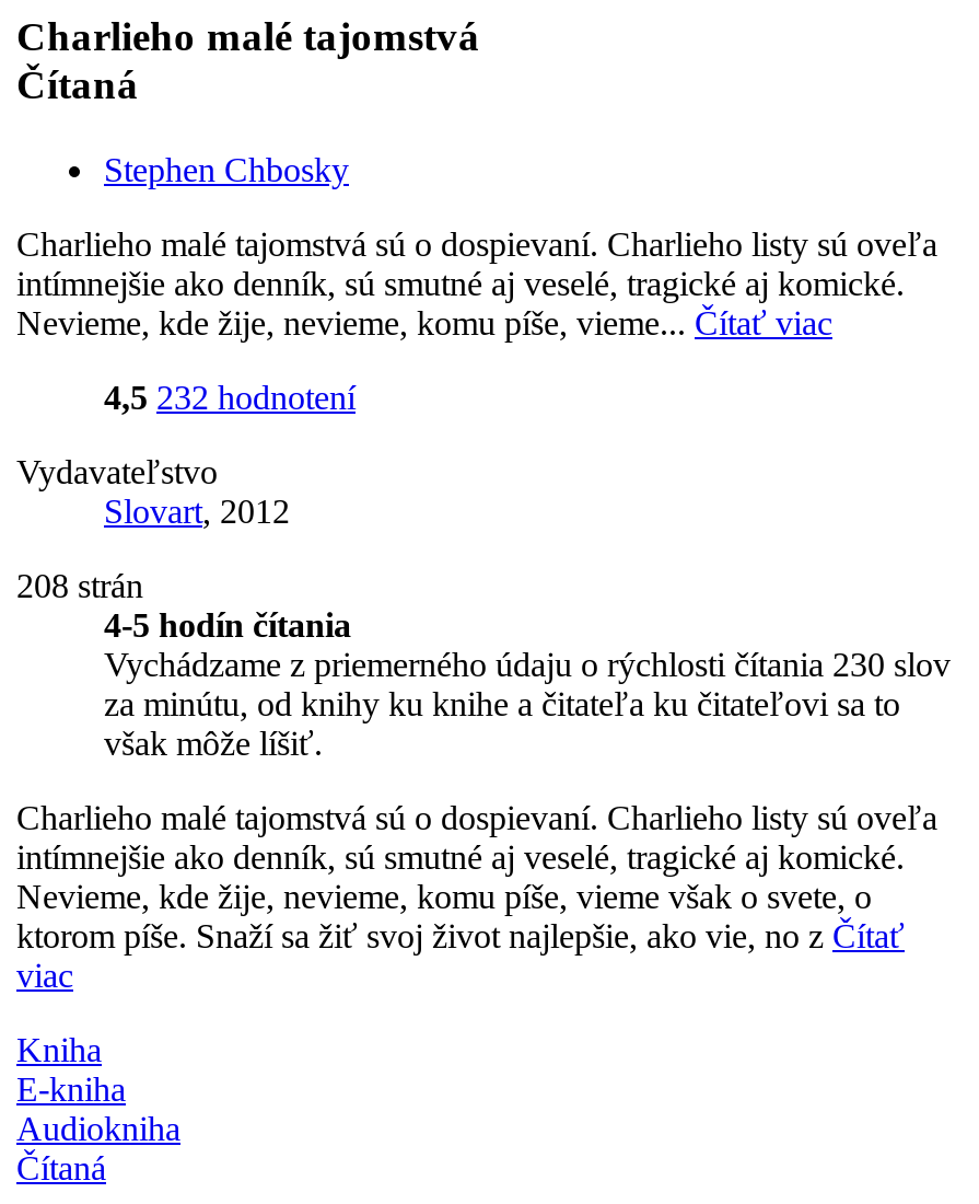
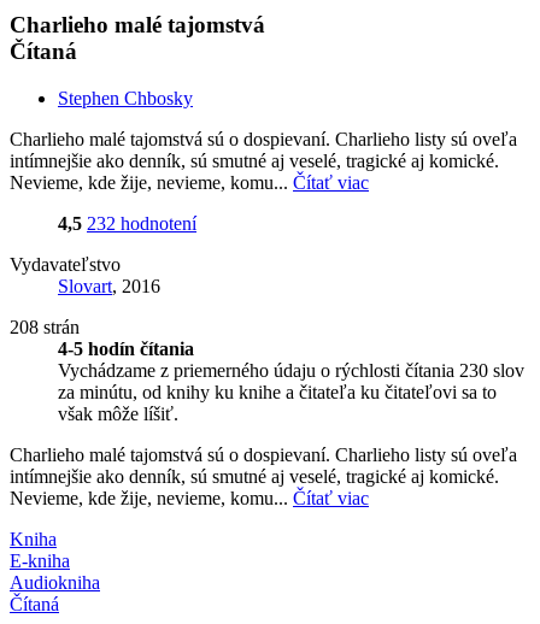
- Nevieme, kde žije, nevieme, komu píše, vieme... Čítať viac
+ Nevieme, kde žije, nevieme, komu... Čítať viac

- Slovart, 2012
+ Slovart, 2016

- Nevieme, kde žije, nevieme, komu píše, vieme však o svete, o
- ktorom píše. Snaží sa žiť svoj život najlepšie, ako vie, no z Čítať
- viac
+ Nevieme, kde žije, nevieme, komu... Čítať viac
